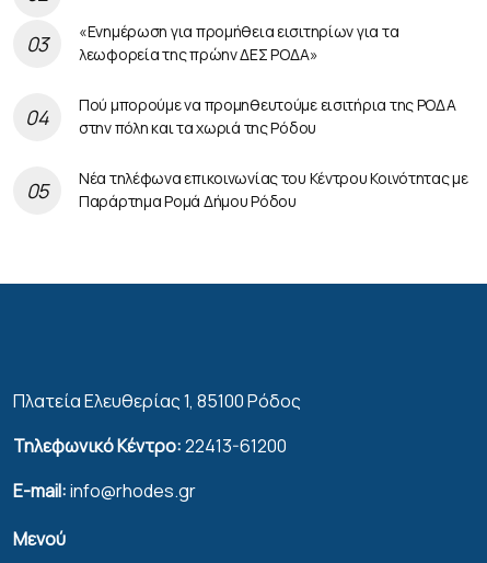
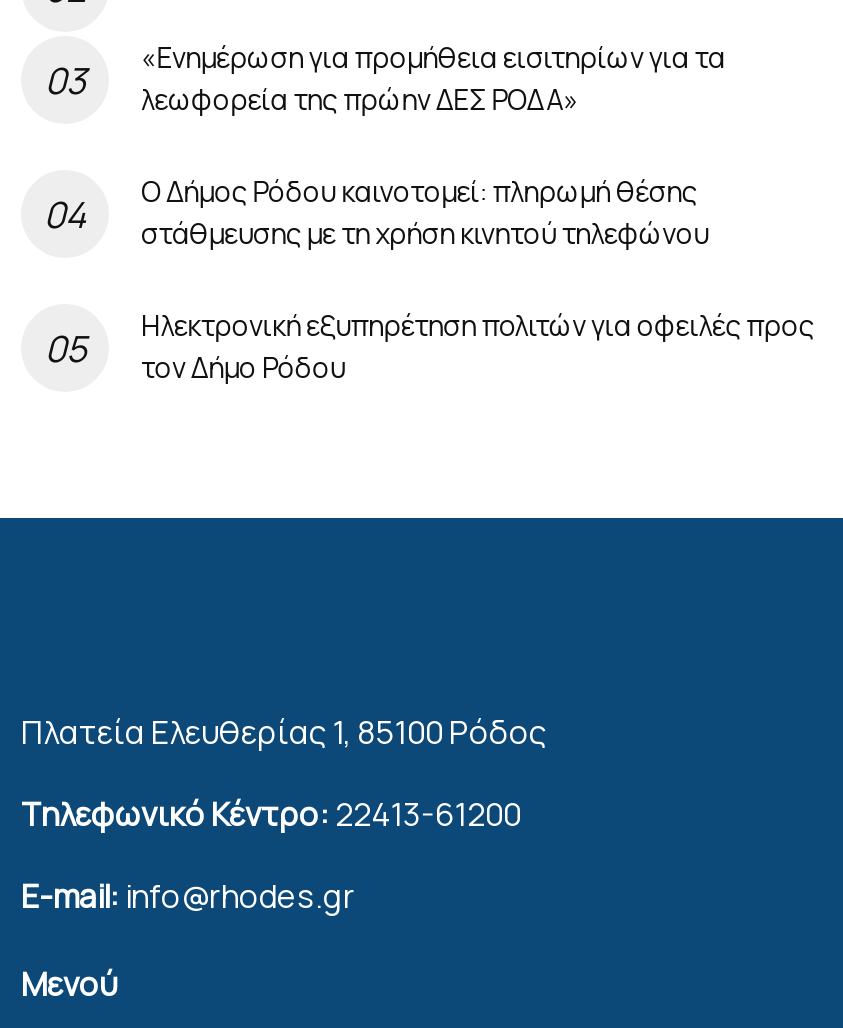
- Πού μπορούμε να προμηθευτούμε εισιτήρια της ΡΟΔΑ
- στην πόλη και τα χωριά της Ρόδου
+ Ο Δήμος Ρόδου καινοτομεί: πληρωμή θέσης
+ στάθμευσης με τη χρήση κινητού τηλεφώνου

- Νέα τηλέφωνα επικοινωνίας του Κέντρου Κοινότητας με
- Παράρτημα Ρομά Δήμου Ρόδου
+ Ηλεκτρονική εξυπηρέτηση πολιτών για οφειλές προς
+ τον Δήμο Ρόδου
